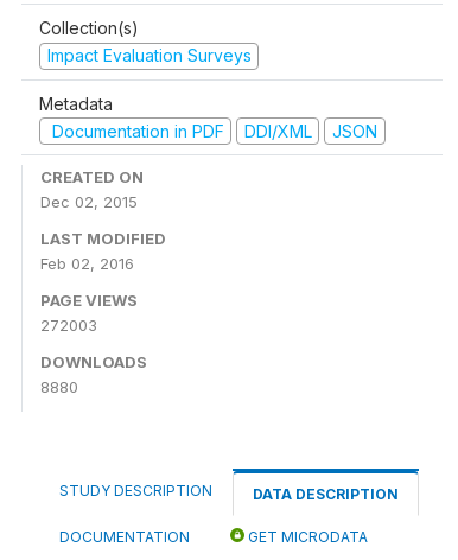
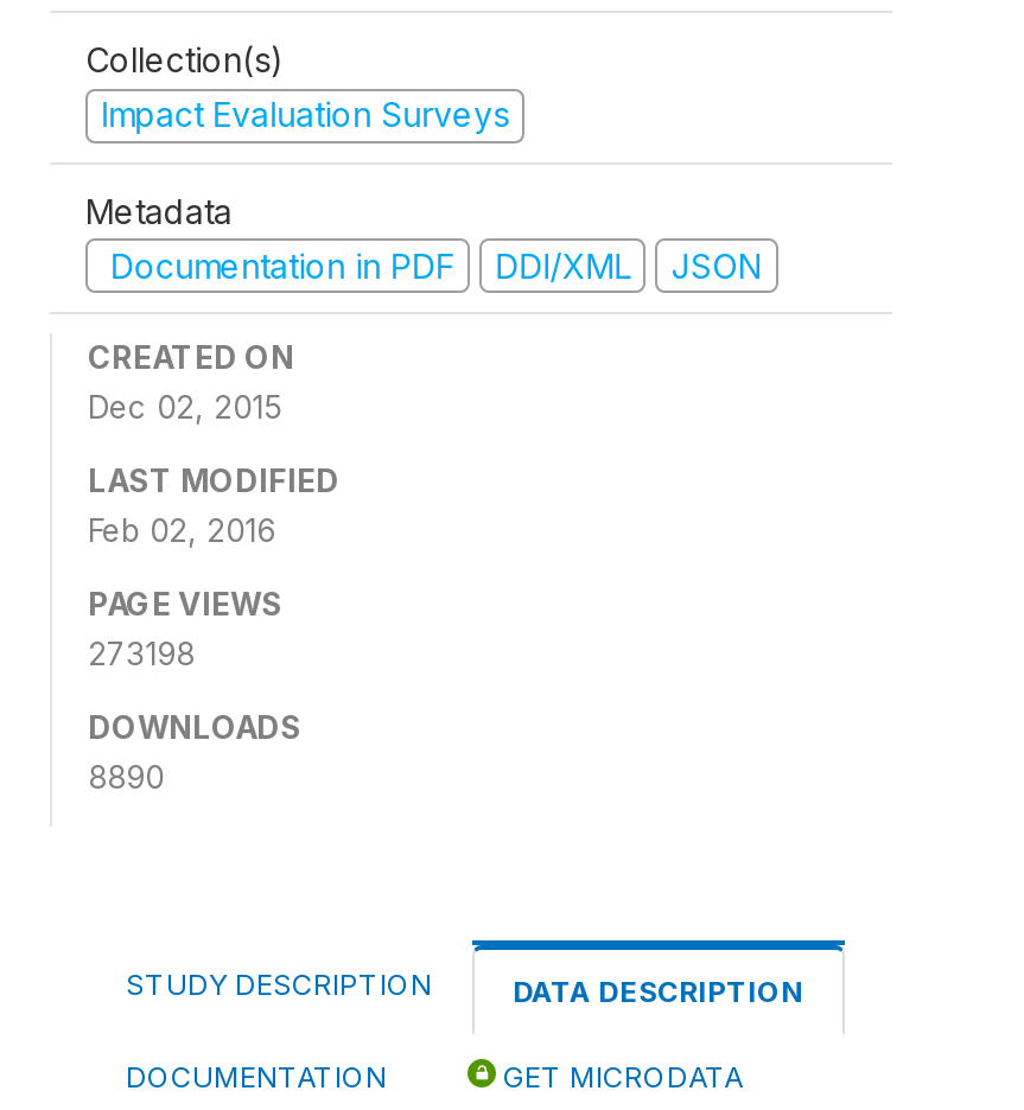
- 272003
+ 273198

- 8880
+ 8890
